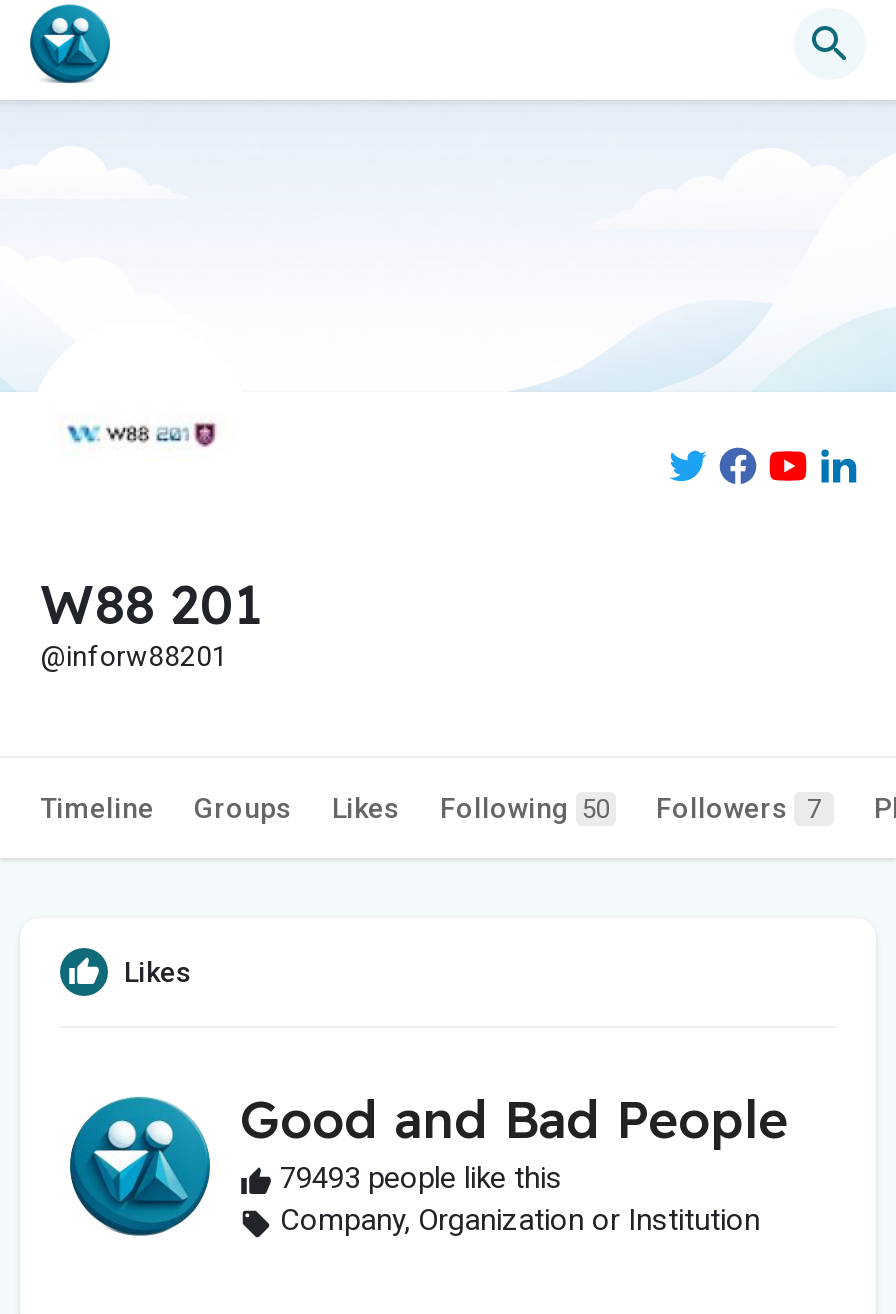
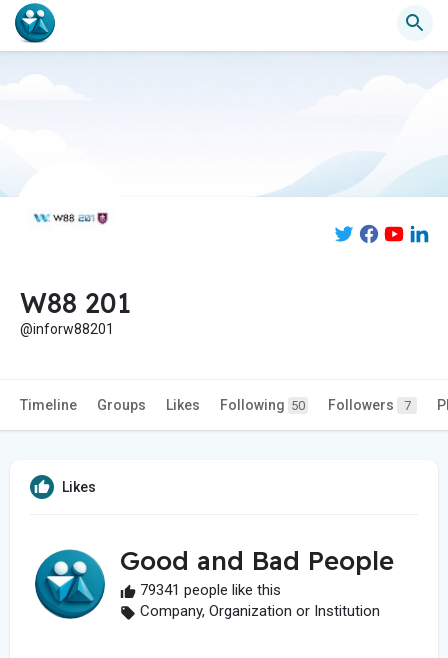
- 79493 people like this
+ 79341 people like this
